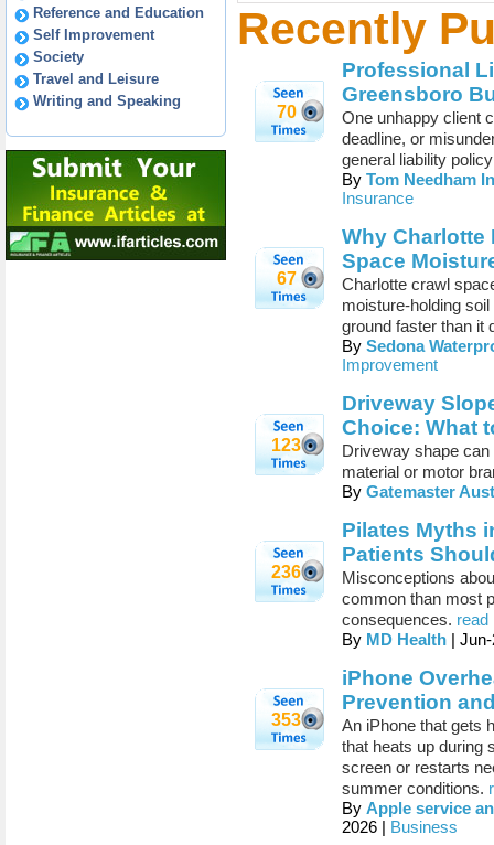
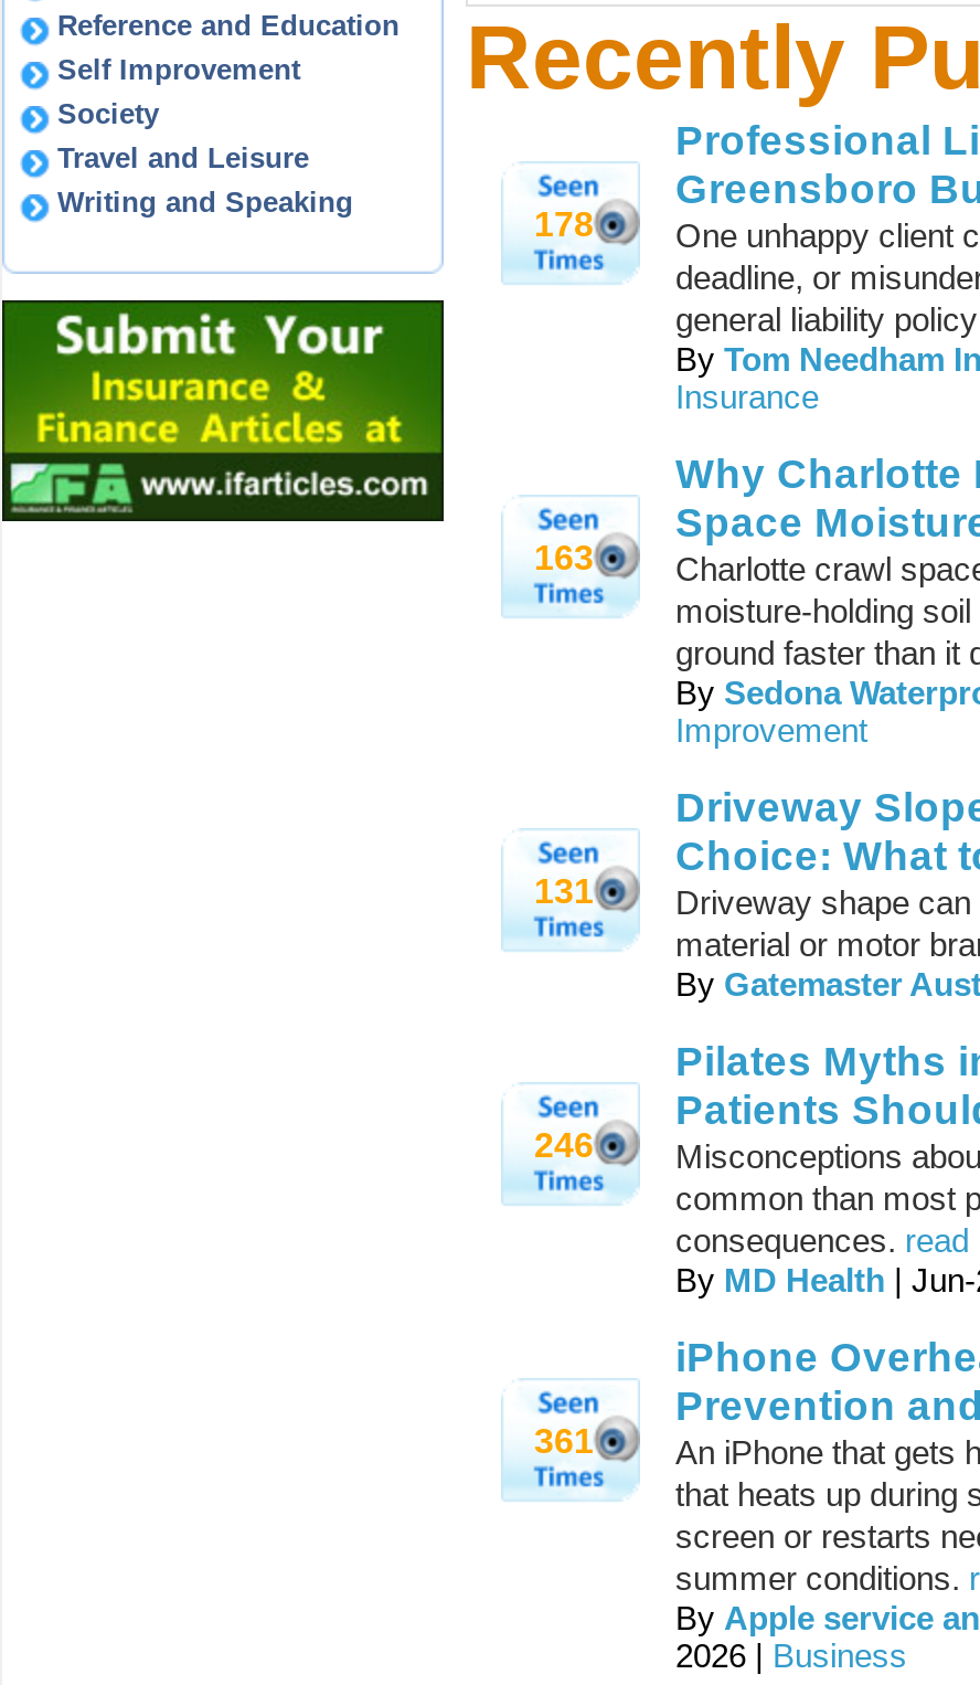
- 70
+ 178

- 67
+ 163

- 123
+ 131

- 236
+ 246

- 353
+ 361
